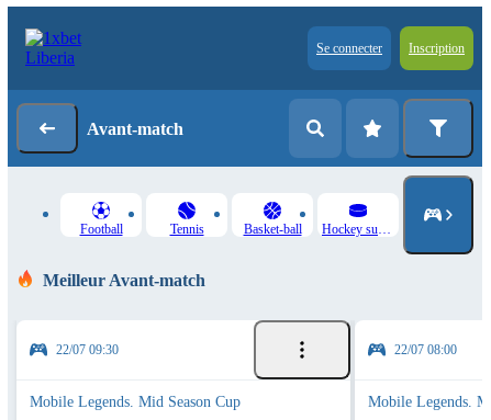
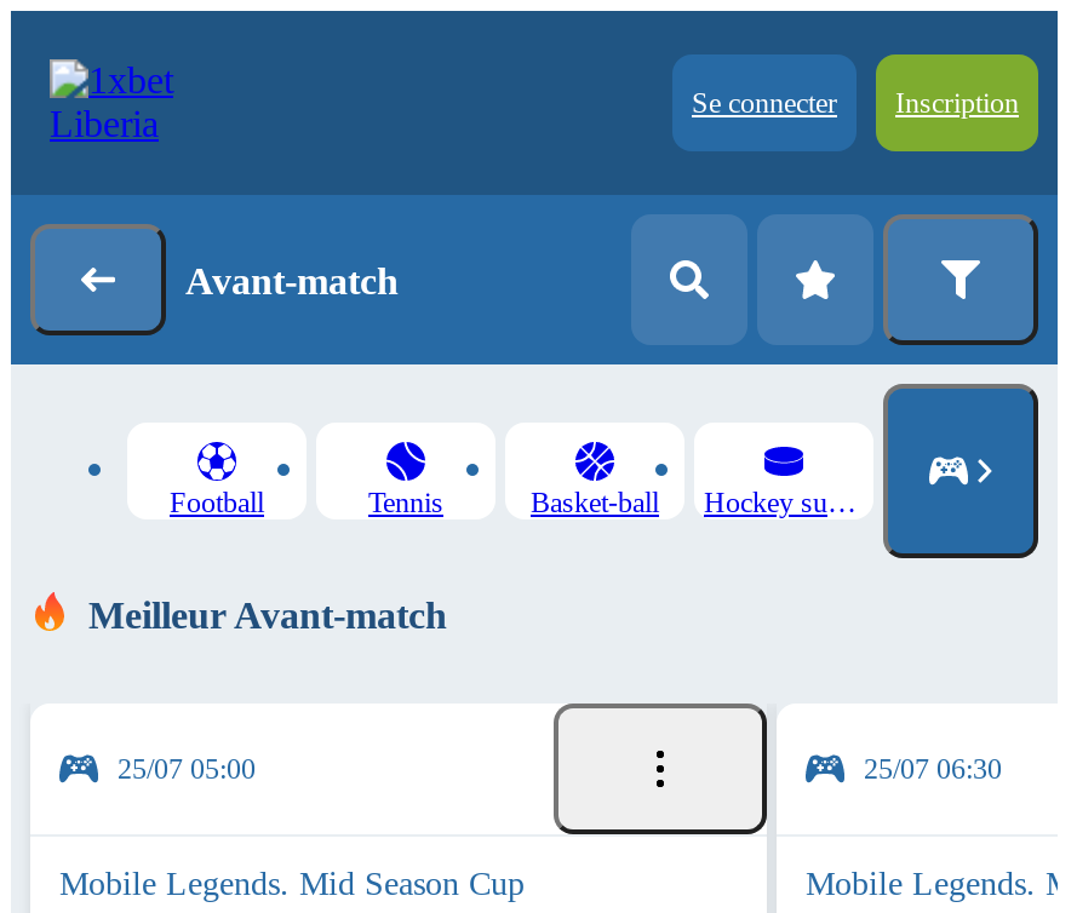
- 22/07 09:30
+ 25/07 05:00

- 22/07 08:00
+ 25/07 06:30
